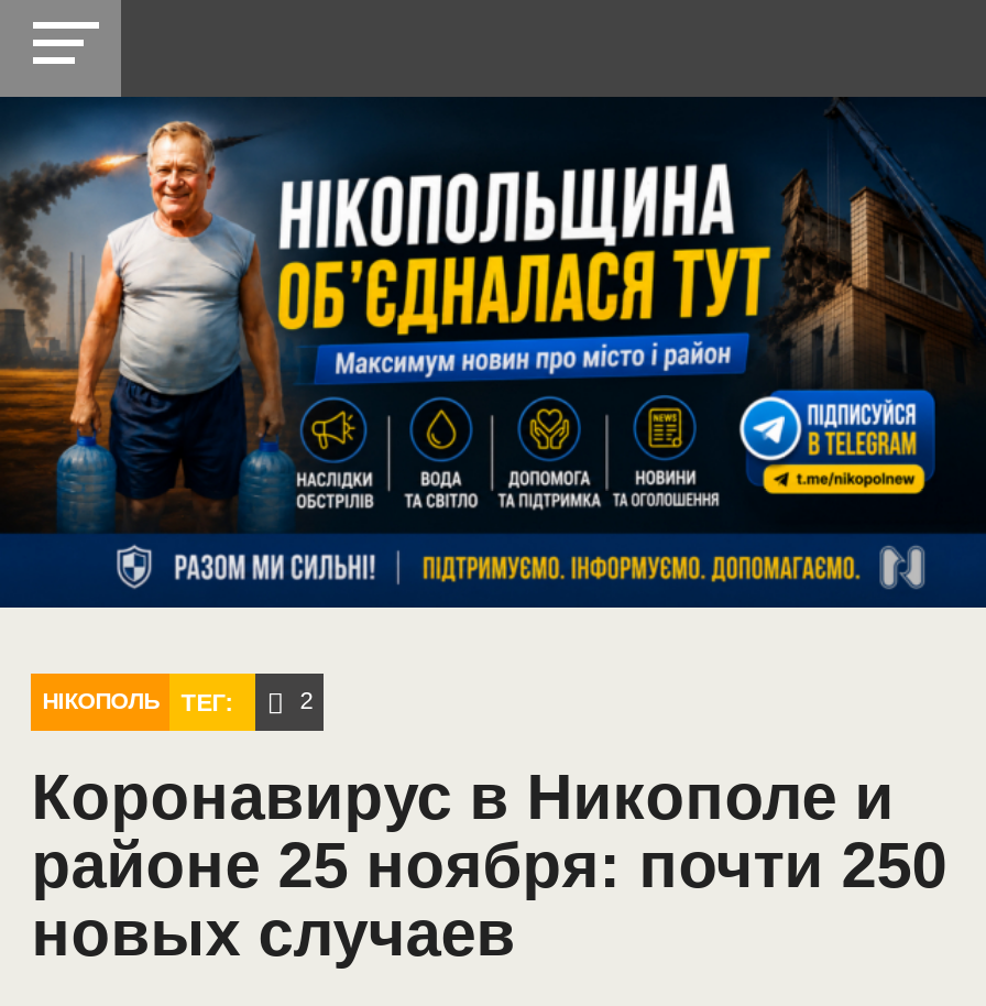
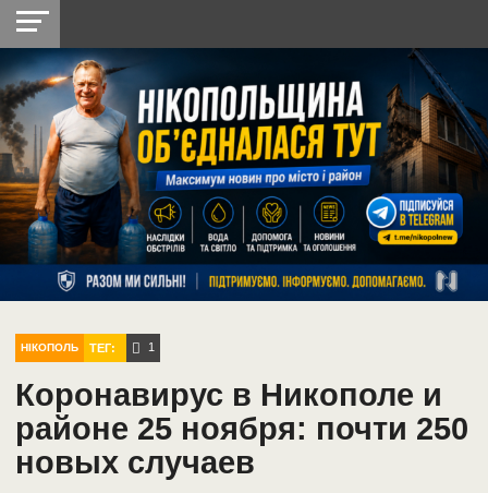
- 2
+ 1
